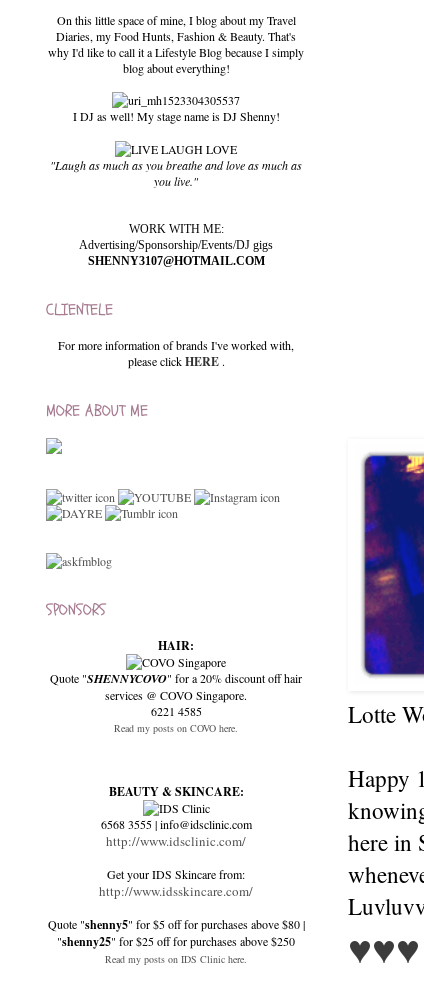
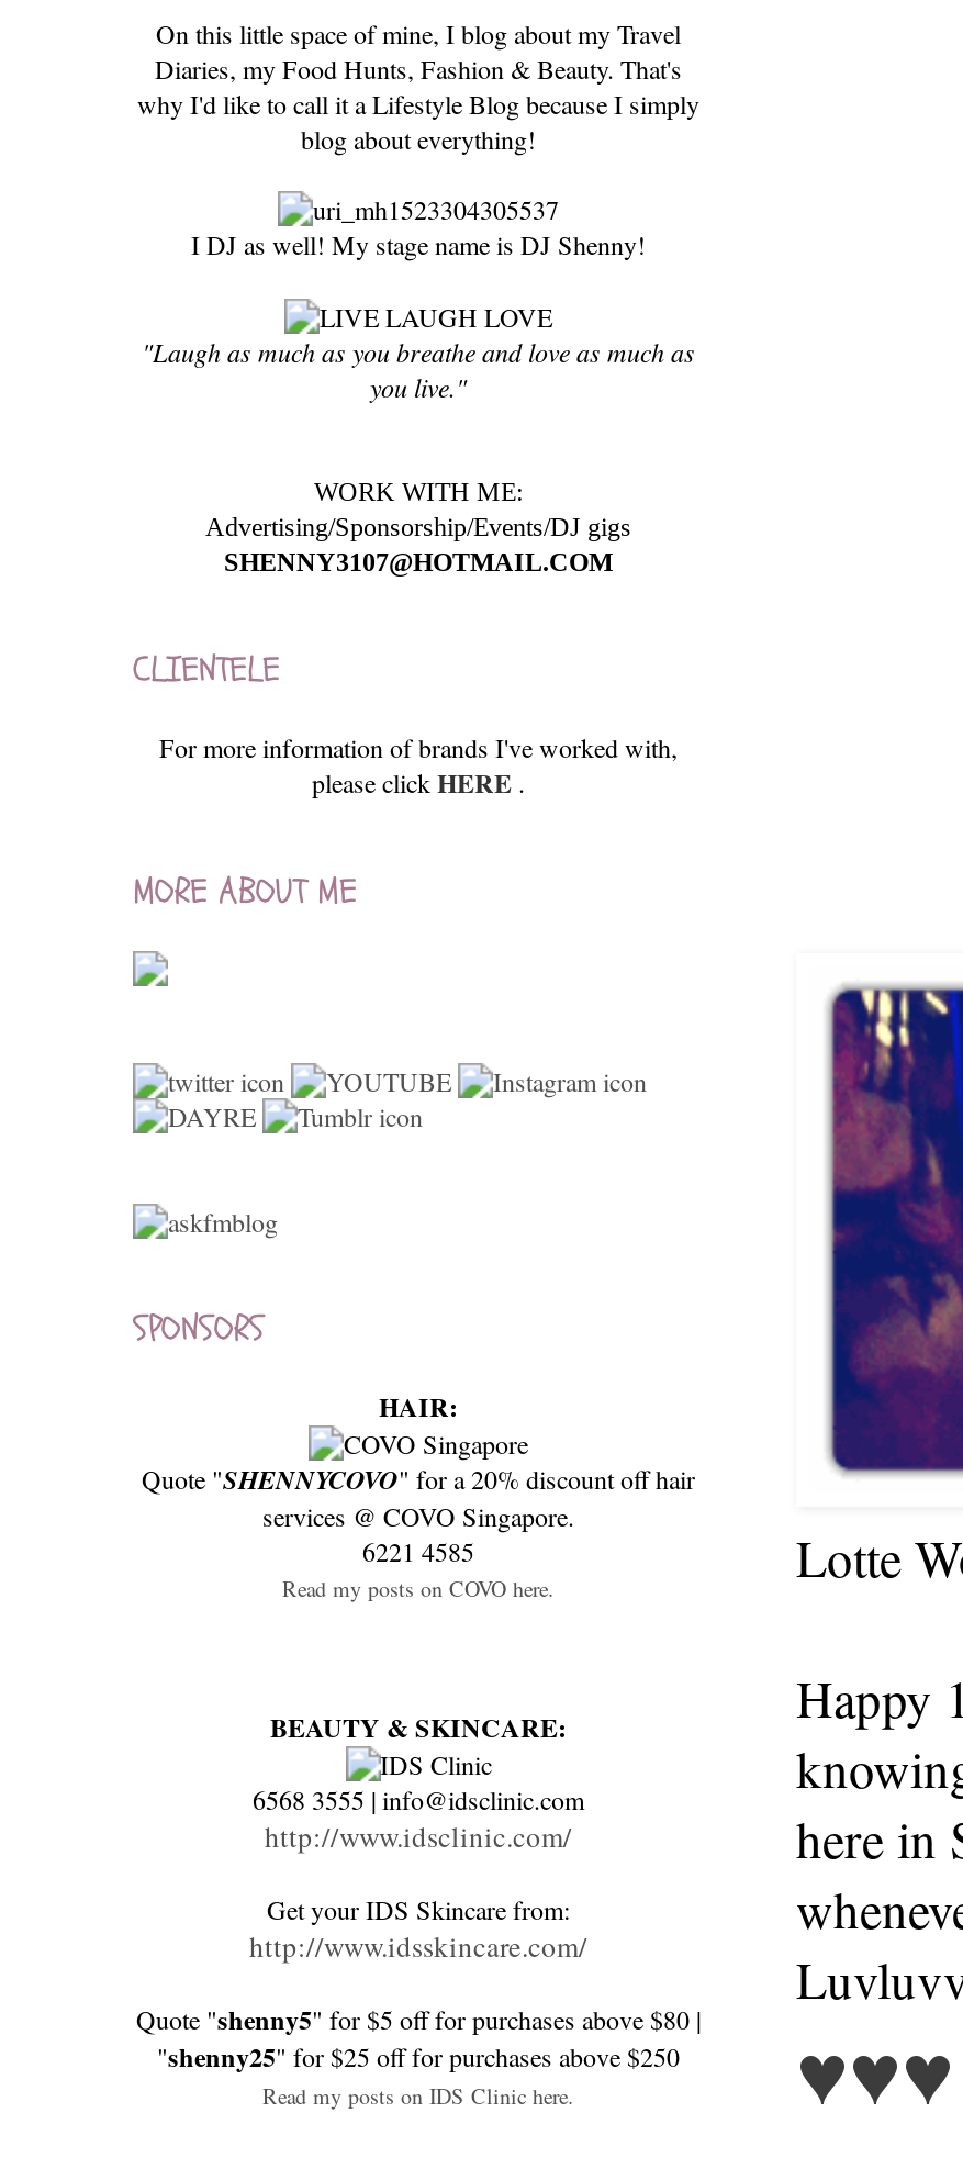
- [image]
+ [image]
